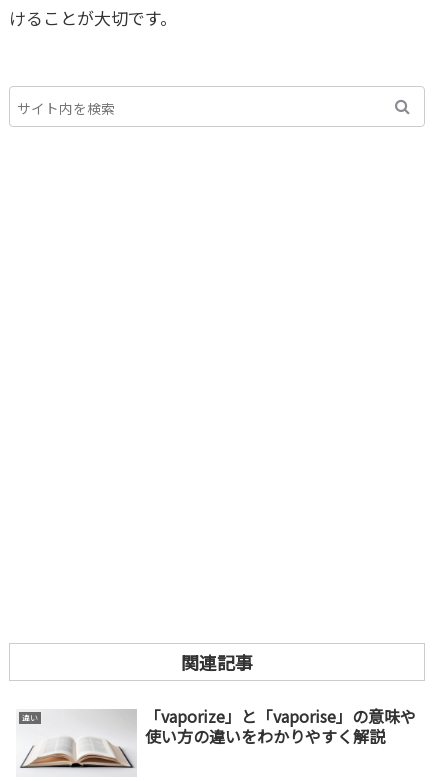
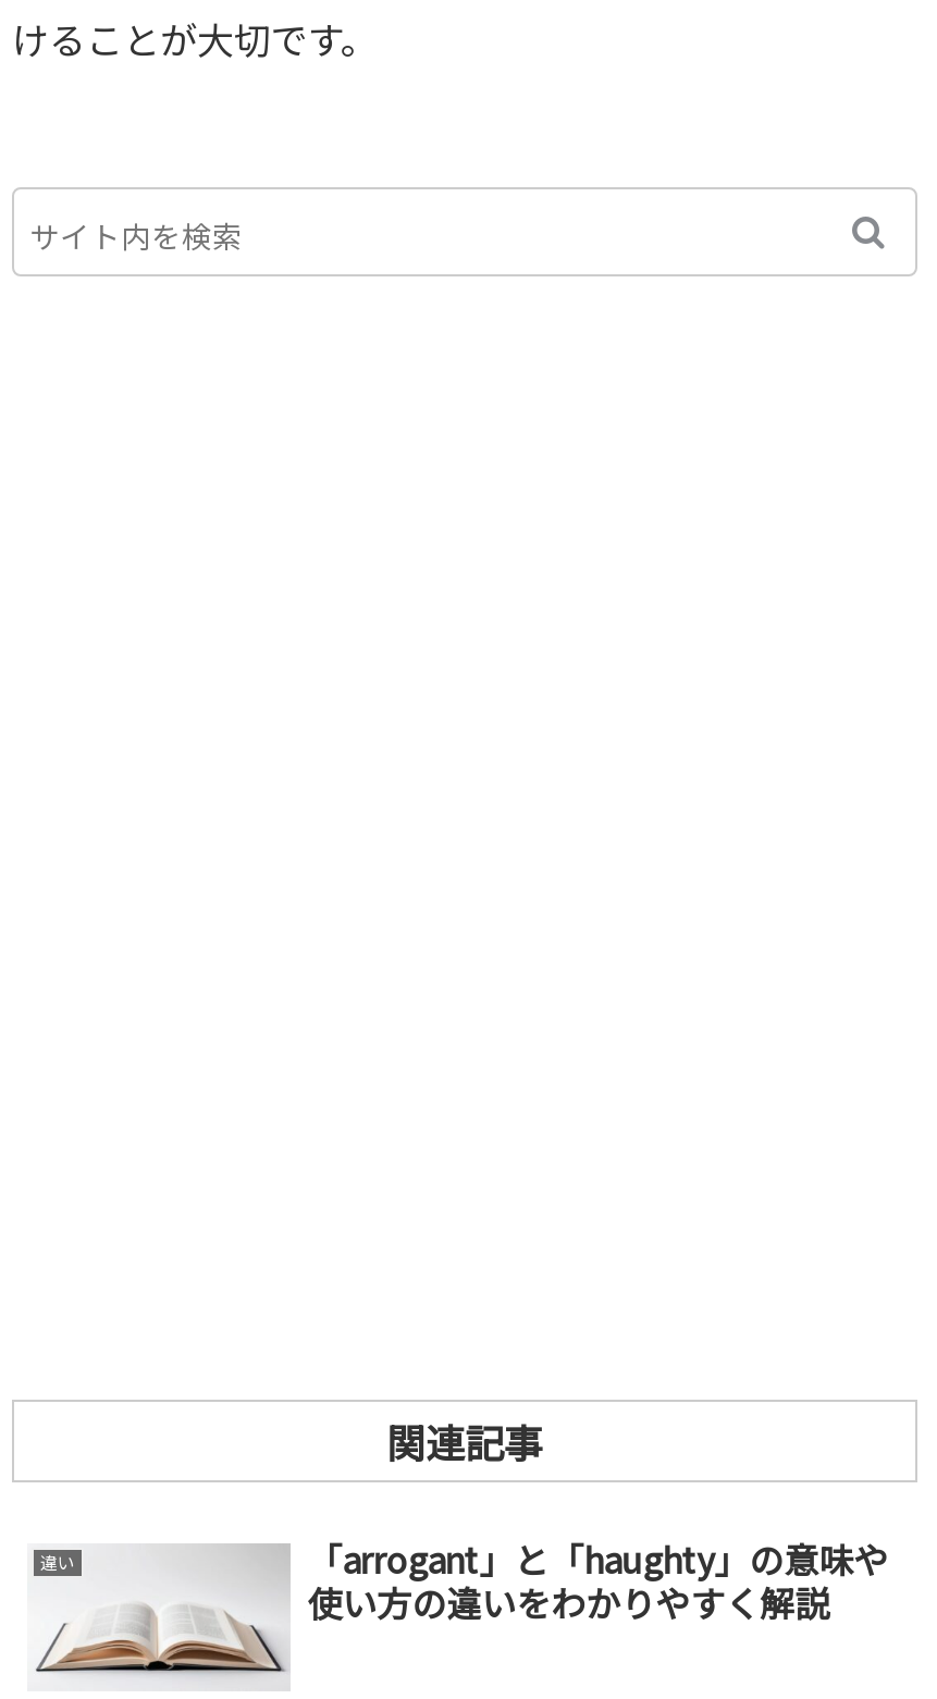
- 「vaporize」と「vaporise」の意味や
+ 「arrogant」と「haughty」の意味や
